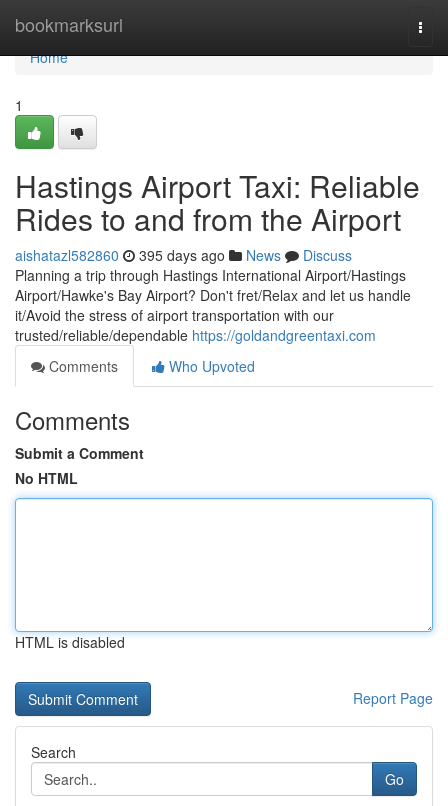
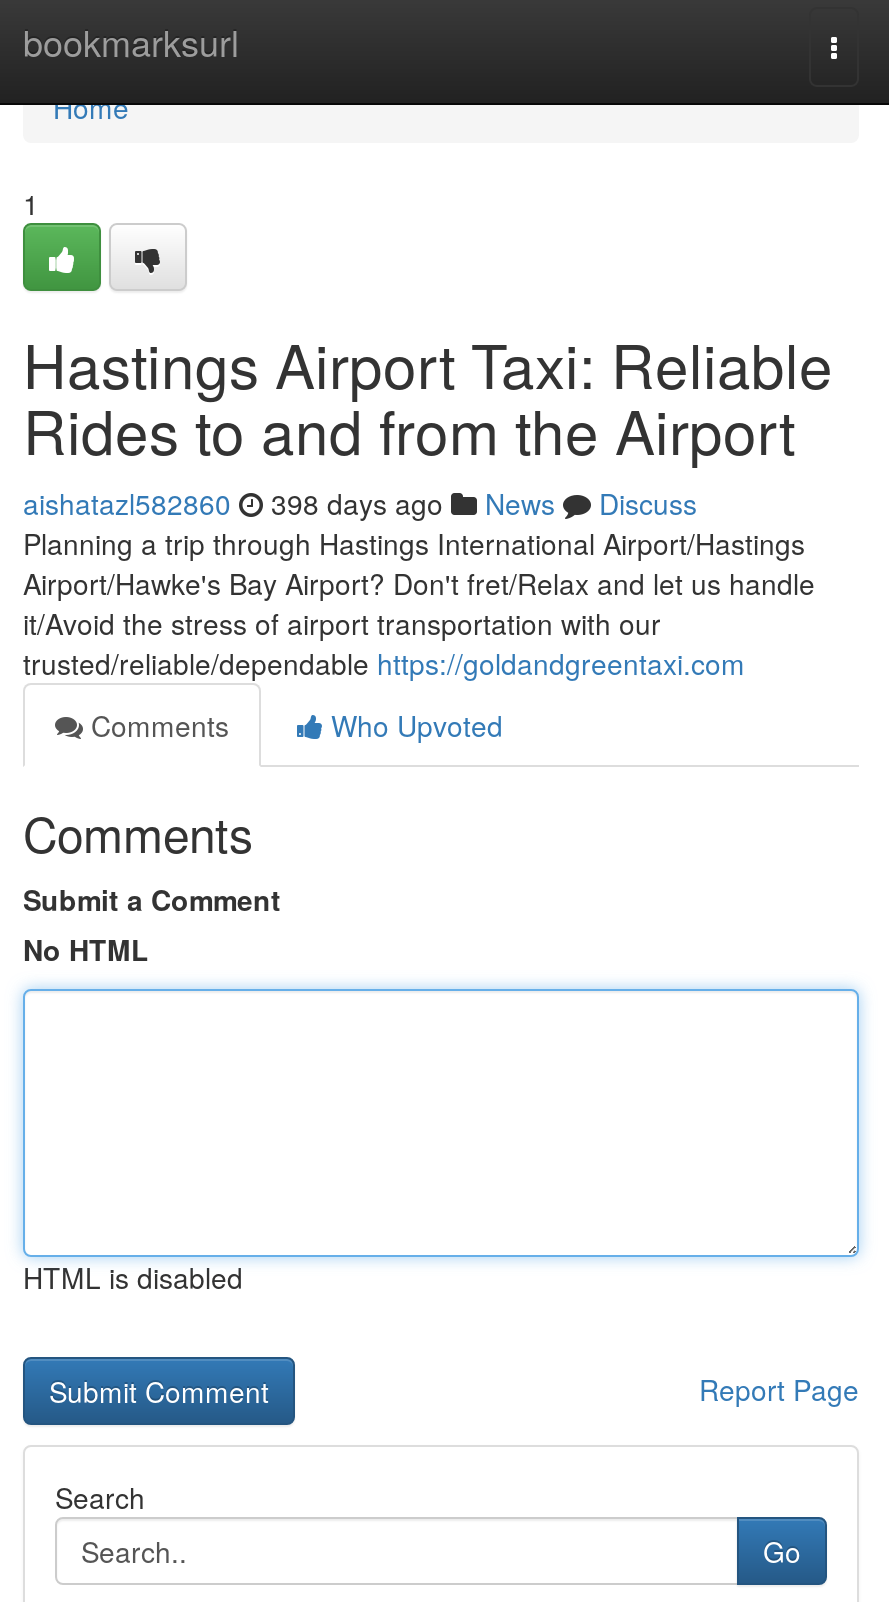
- aishatazl582860 395 days ago News Discuss
+ aishatazl582860 398 days ago News Discuss
